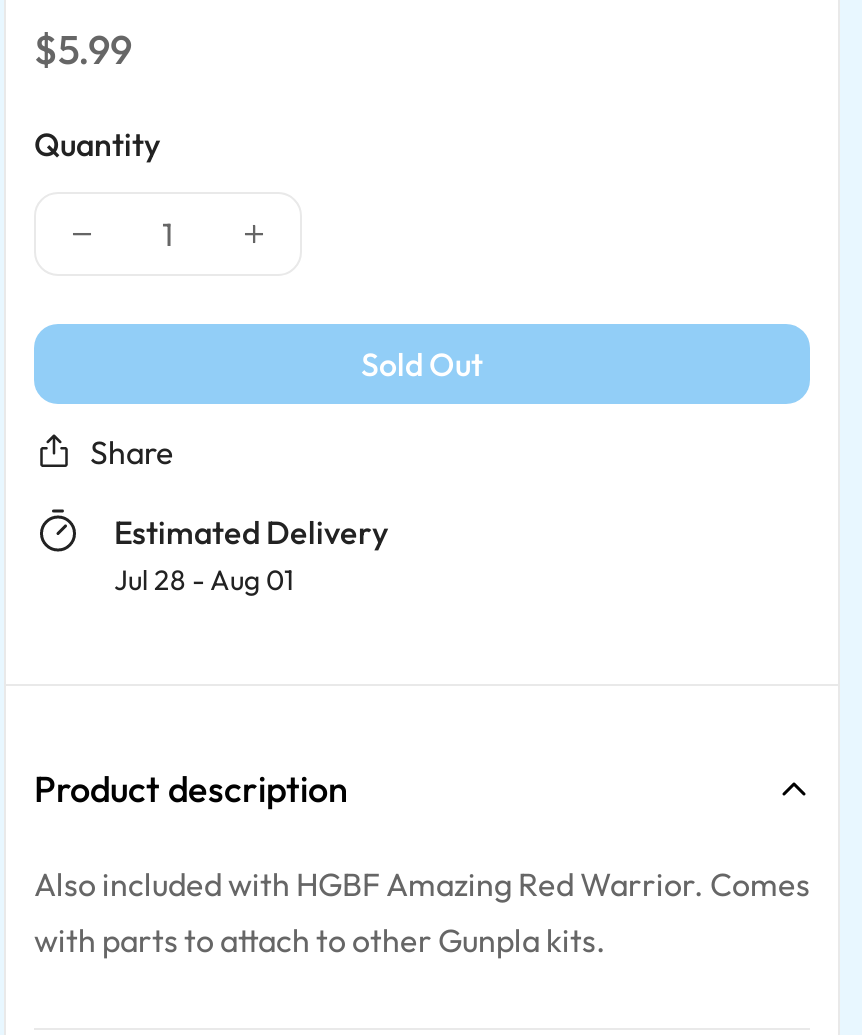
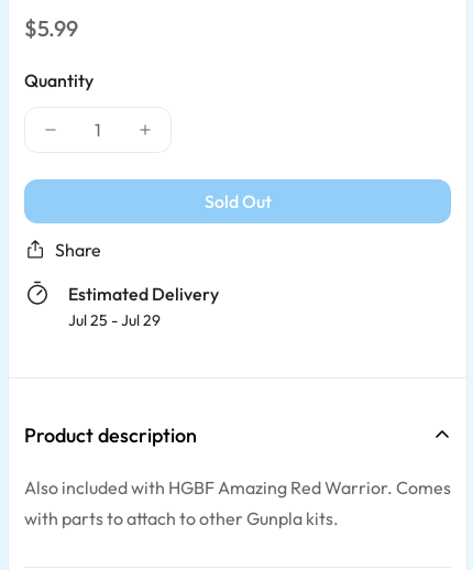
- Jul 28 - Aug 01
+ Jul 25 - Jul 29
